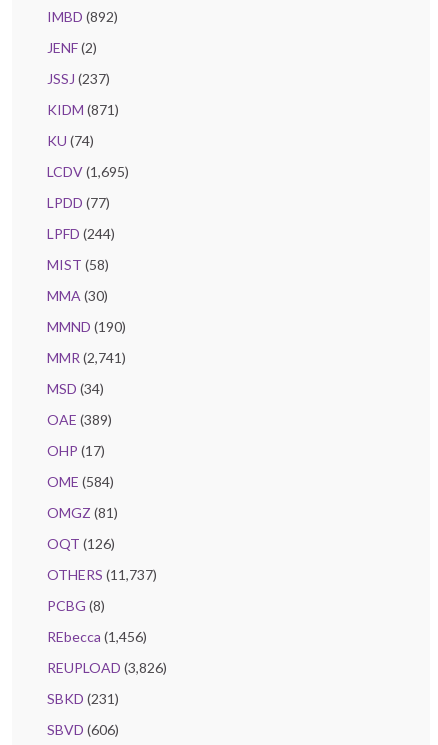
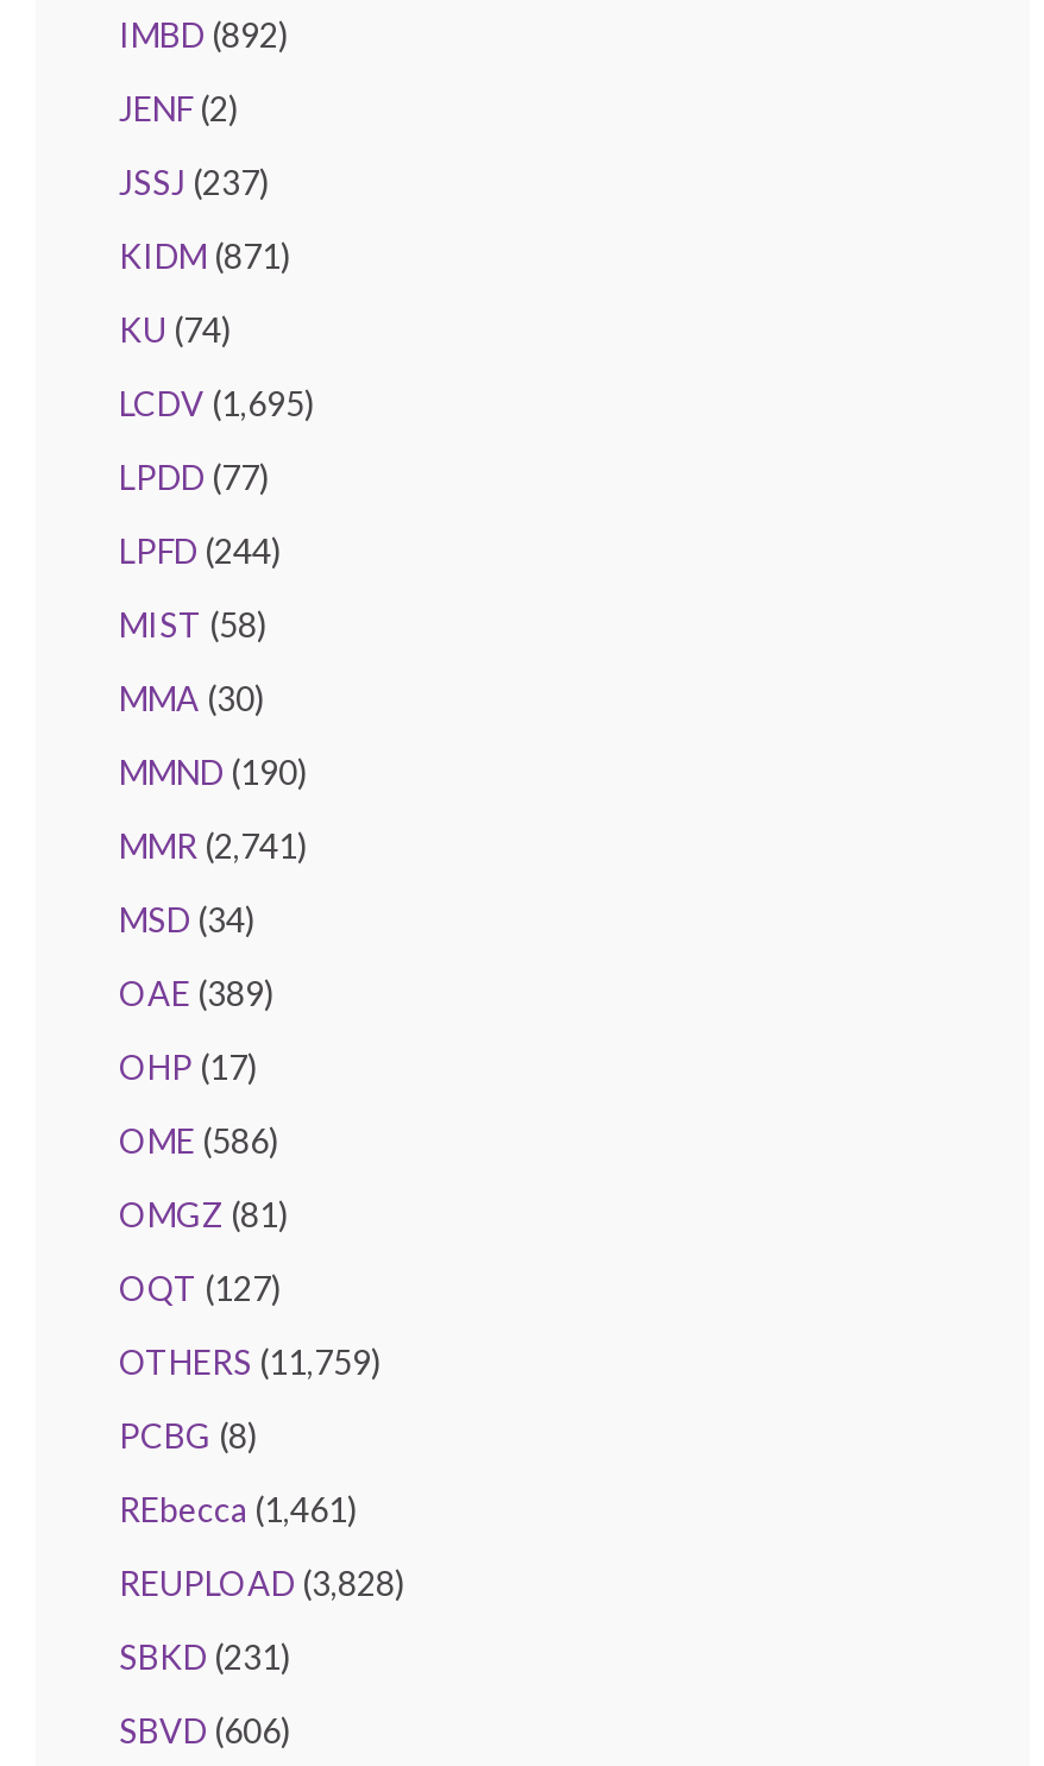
- OME (584)
+ OME (586)

- OQT (126)
+ OQT (127)

- OTHERS (11,737)
+ OTHERS (11,759)

- REbecca (1,456)
+ REbecca (1,461)

- REUPLOAD (3,826)
+ REUPLOAD (3,828)
